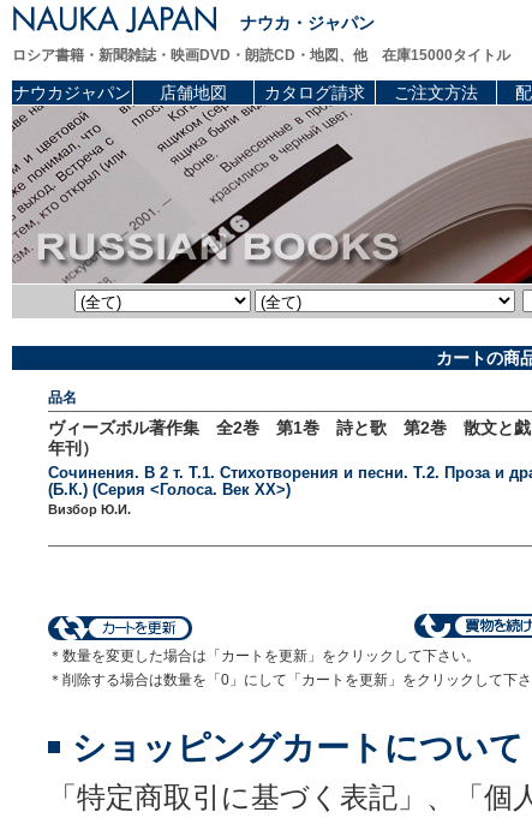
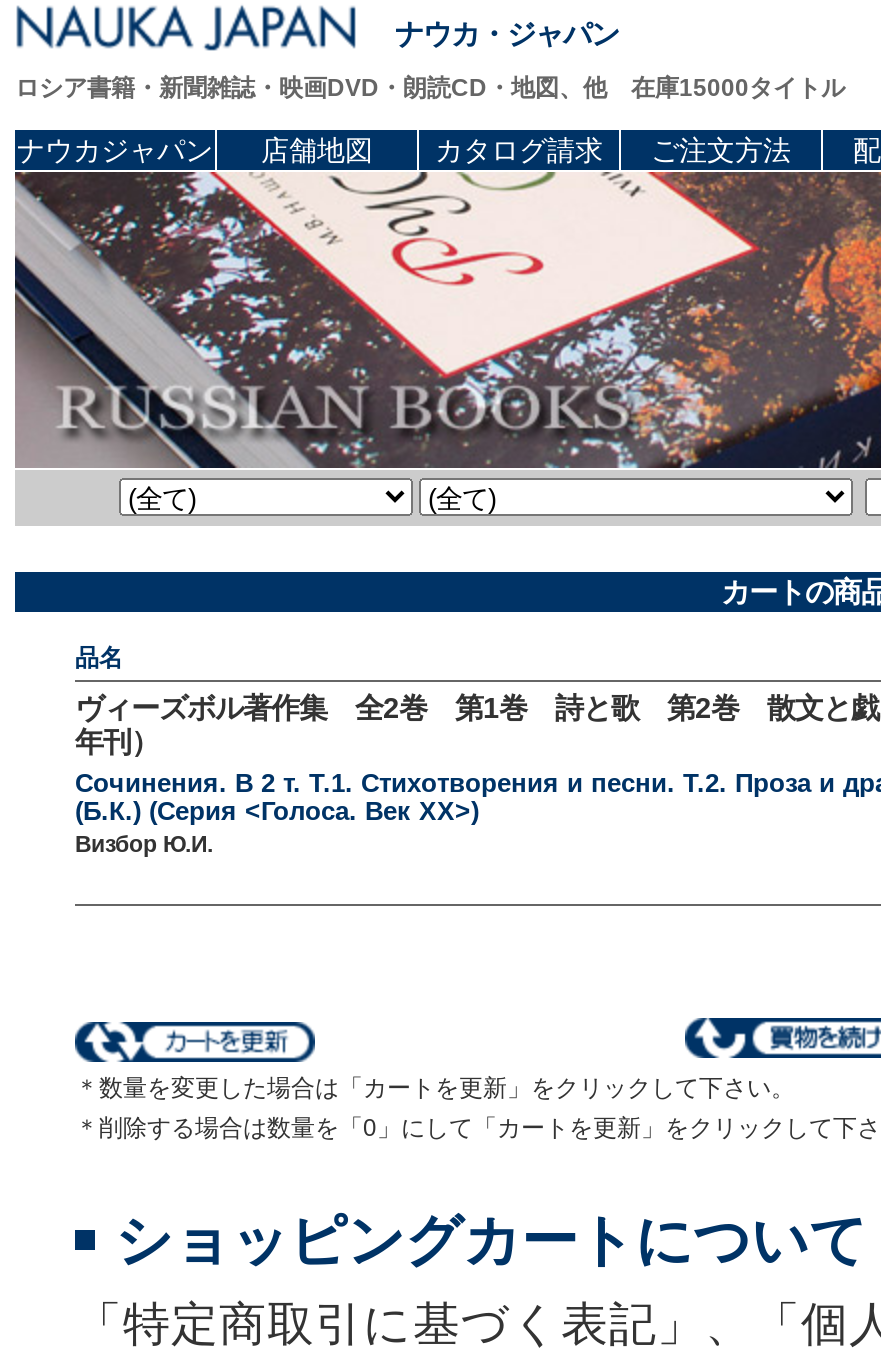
- [image]
+ [image]
